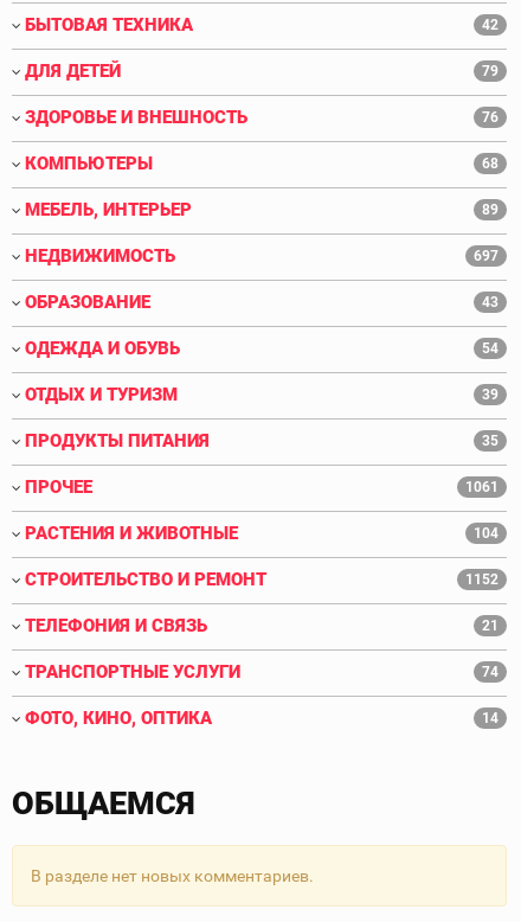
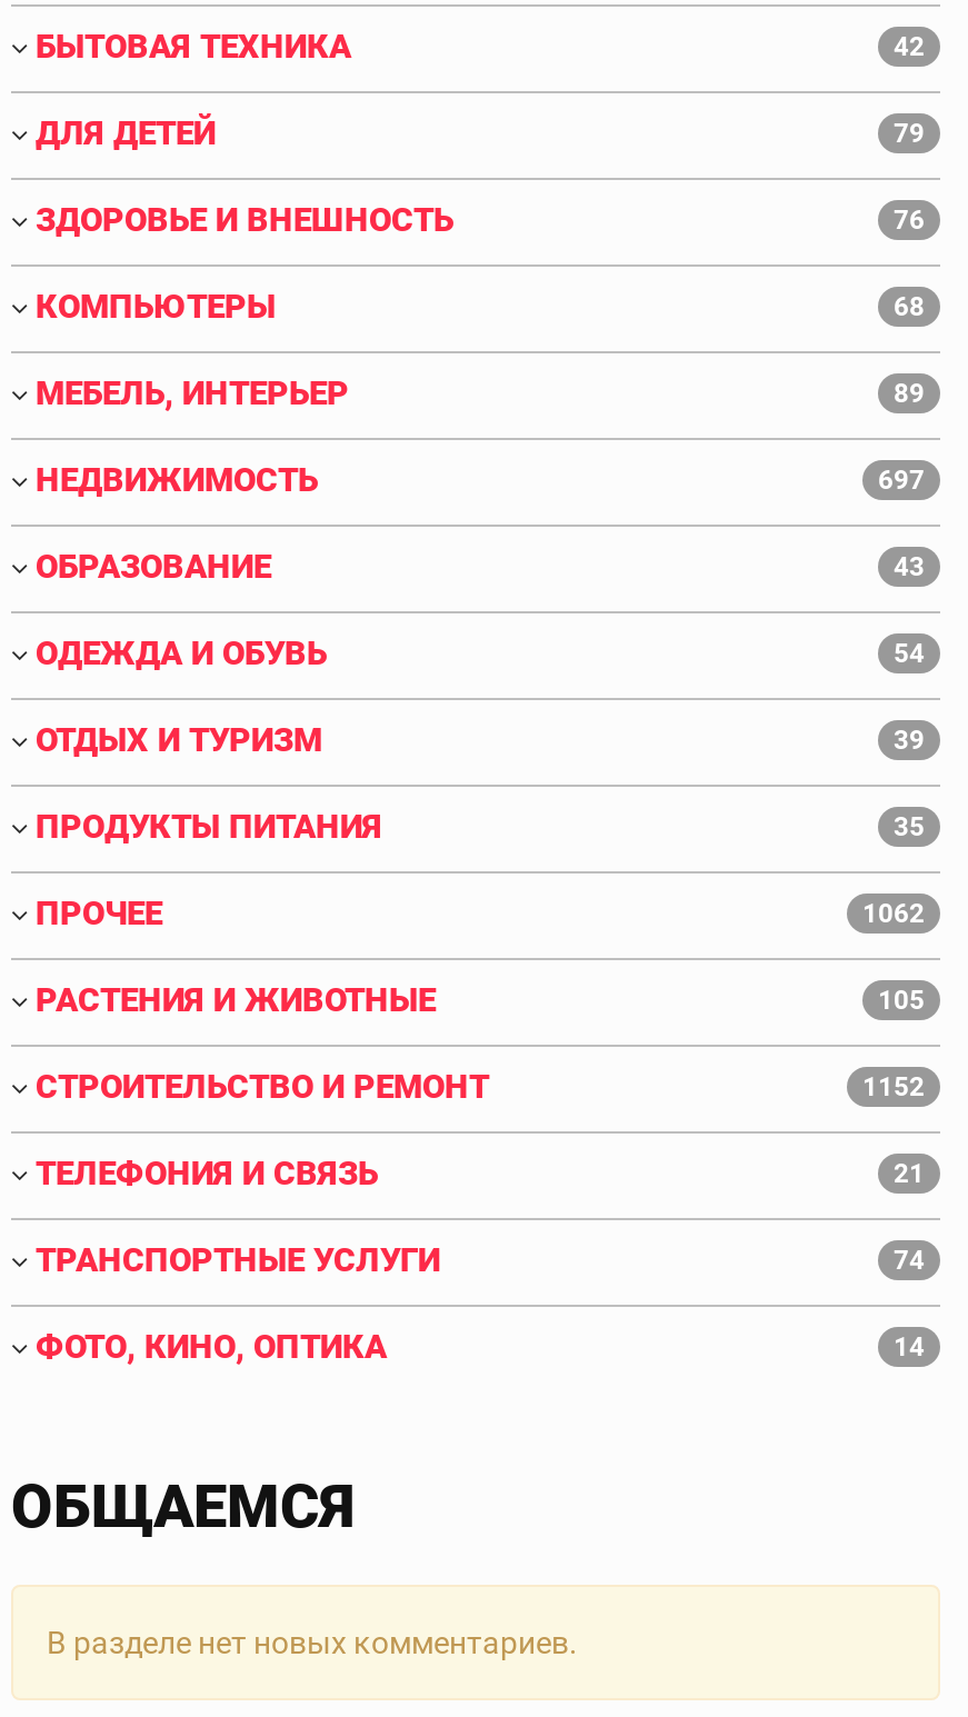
- 1061
+ 1062

- 104
+ 105
